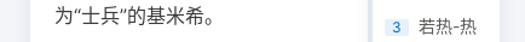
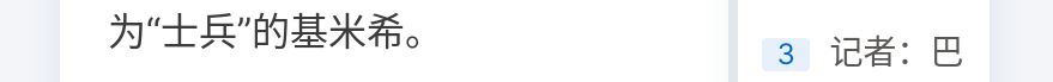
- 若热-热
+ 记者：巴
